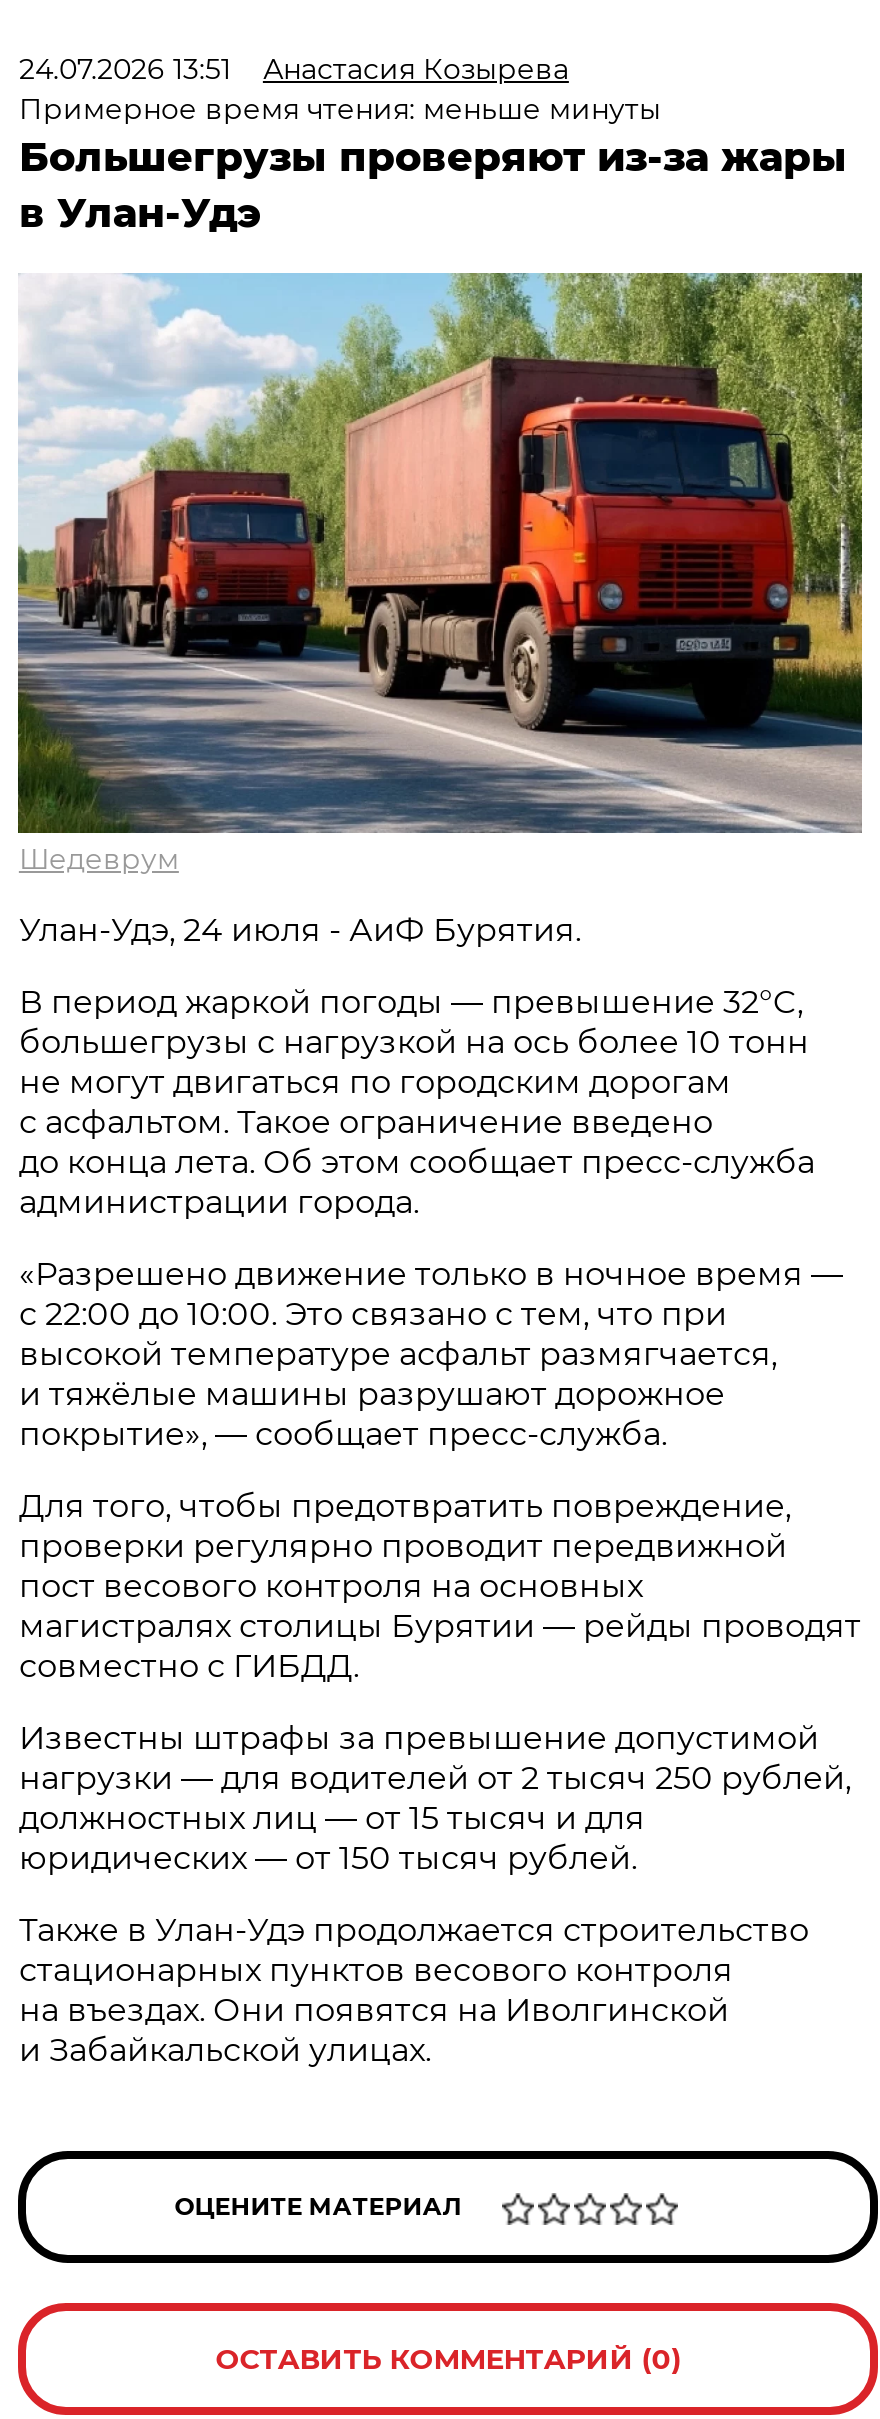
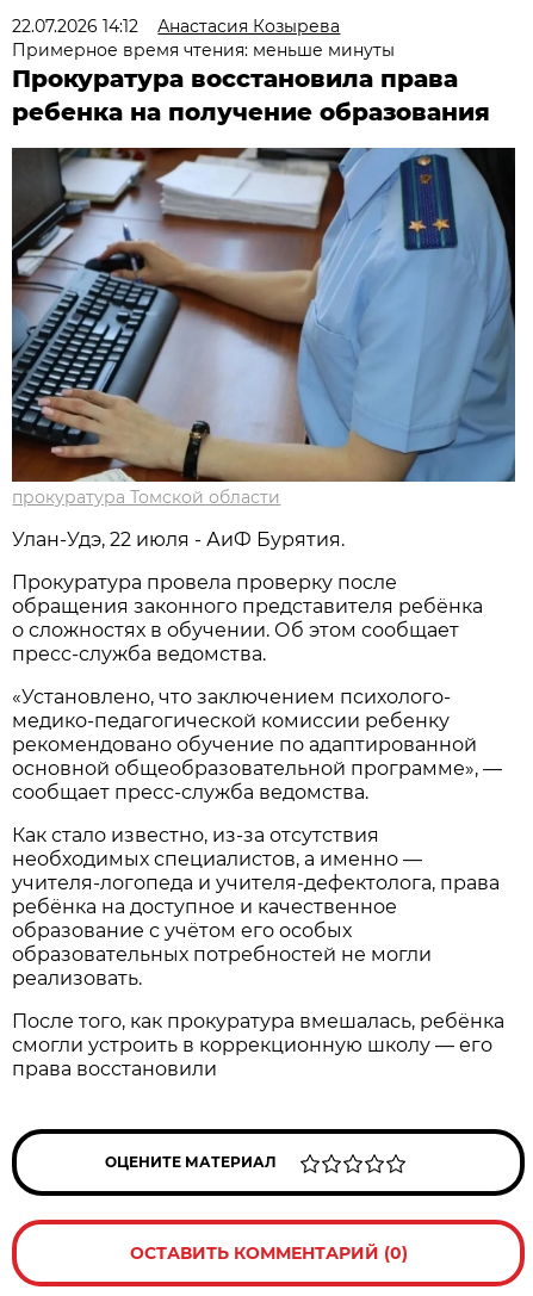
- 24.07.2026 13:51 Анастасия Козырева
+ 22.07.2026 14:12 Анастасия Козырева

- Большегрузы проверяют из-за жары
- в Улан-Удэ
+ Прокуратура восстановила права
+ ребенка на получение образования

- [image]
- Шедеврум
- Улан-Удэ, 24 июля - АиФ Бурятия.
- В период жаркой погоды — превышение 32°C,
- большегрузы с нагрузкой на ось более 10 тонн
- не могут двигаться по городским дорогам
- с асфальтом. Такое ограничение введено
- до конца лета. Об этом сообщает пресс-служба
- администрации города.
- «Разрешено движение только в ночное время —
- с 22:00 до 10:00. Это связано с тем, что при
- высокой температуре асфальт размягчается,
- и тяжёлые машины разрушают дорожное
- покрытие», — сообщает пресс-служба.
- Для того, чтобы предотвратить повреждение,
- проверки регулярно проводит передвижной
- пост весового контроля на основных
- магистралях столицы Бурятии — рейды проводят
- совместно с ГИБДД.
- Известны штрафы за превышение допустимой
- нагрузки — для водителей от 2 тысяч 250 рублей,
- должностных лиц — от 15 тысяч и для
- юридических — от 150 тысяч рублей.
- Также в Улан-Удэ продолжается строительство
- стационарных пунктов весового контроля
- на въездах. Они появятся на Иволгинской
- и Забайкальской улицах.
+ [image]
+ прокуратура Томской области
+ Улан-Удэ, 22 июля - АиФ Бурятия.
+ Прокуратура провела проверку после
+ обращения законного представителя ребёнка
+ о сложностях в обучении. Об этом сообщает
+ пресс-служба ведомства.
+ «Установлено, что заключением психолого-
+ медико-педагогической комиссии ребенку
+ рекомендовано обучение по адаптированной
+ основной общеобразовательной программе», —
+ сообщает пресс-служба ведомства.
+ Как стало известно, из-за отсутствия
+ необходимых специалистов, а именно —
+ учителя-логопеда и учителя-дефектолога, права
+ ребёнка на доступное и качественное
+ образование с учётом его особых
+ образовательных потребностей не могли
+ реализовать.
+ После того, как прокуратура вмешалась, ребёнка
+ смогли устроить в коррекционную школу — его
+ права восстановили
